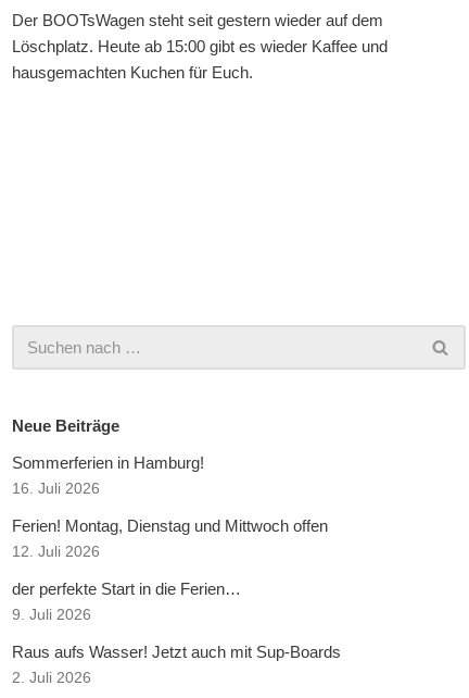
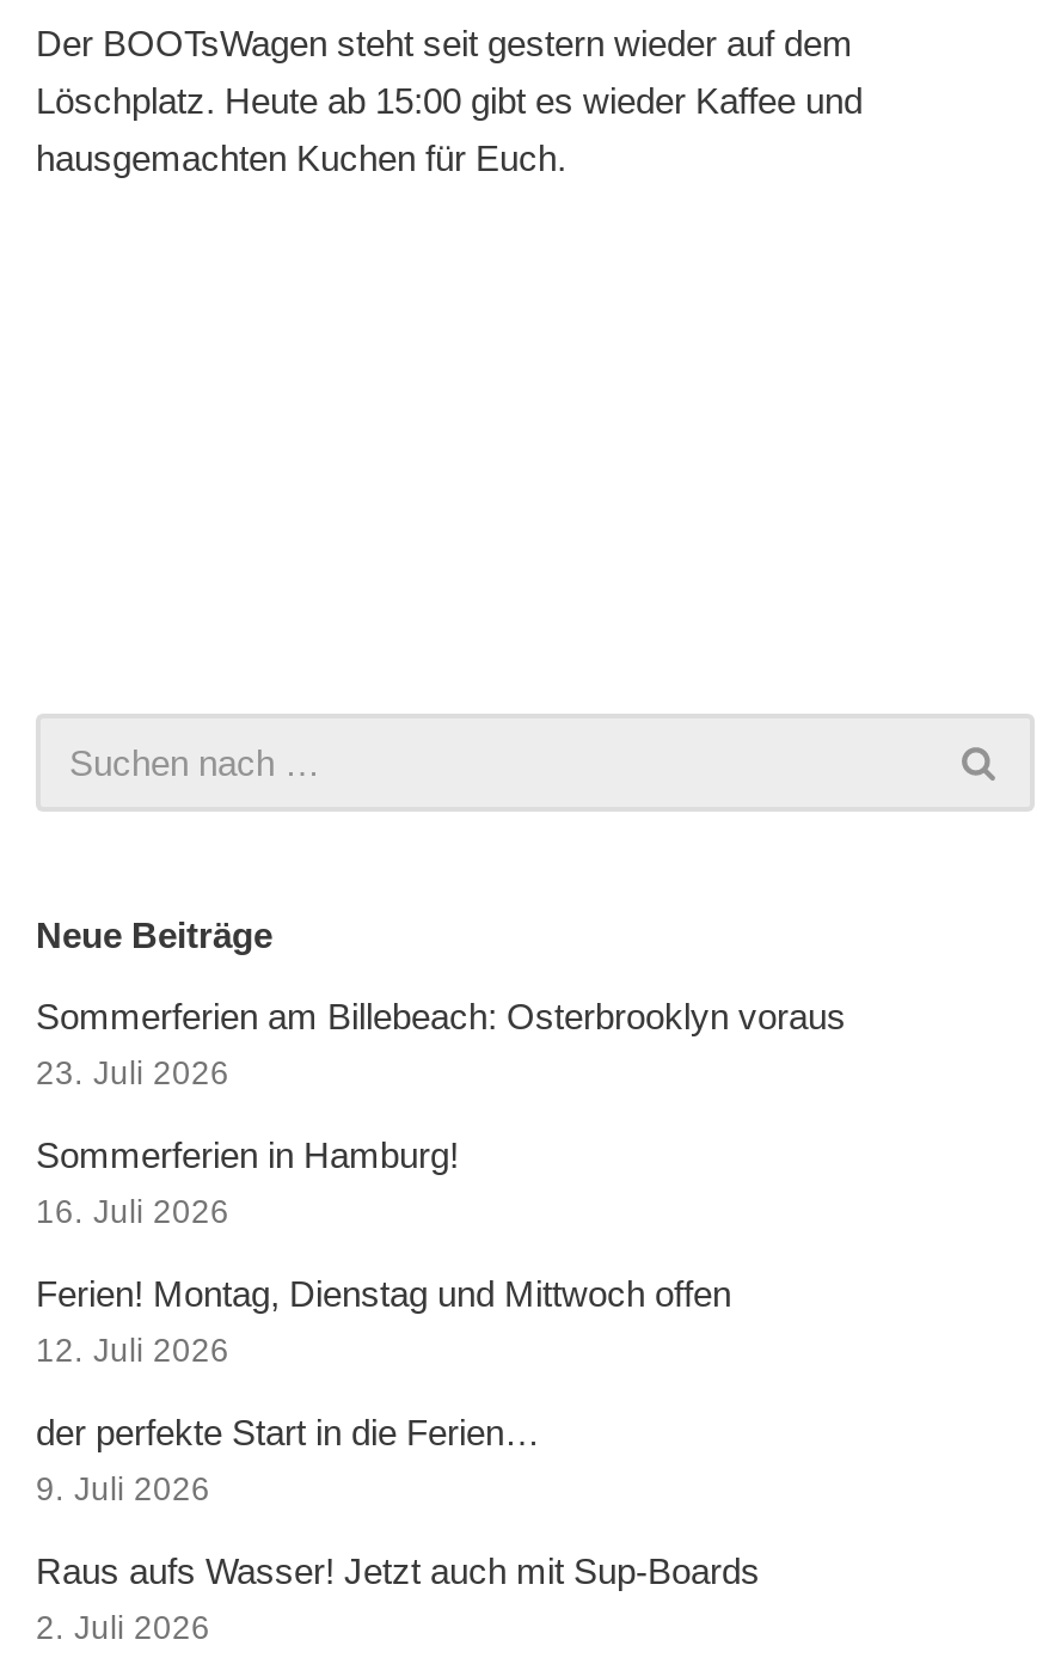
+ Sommerferien am Billebeach: Osterbrooklyn voraus
+ 23. Juli 2026
